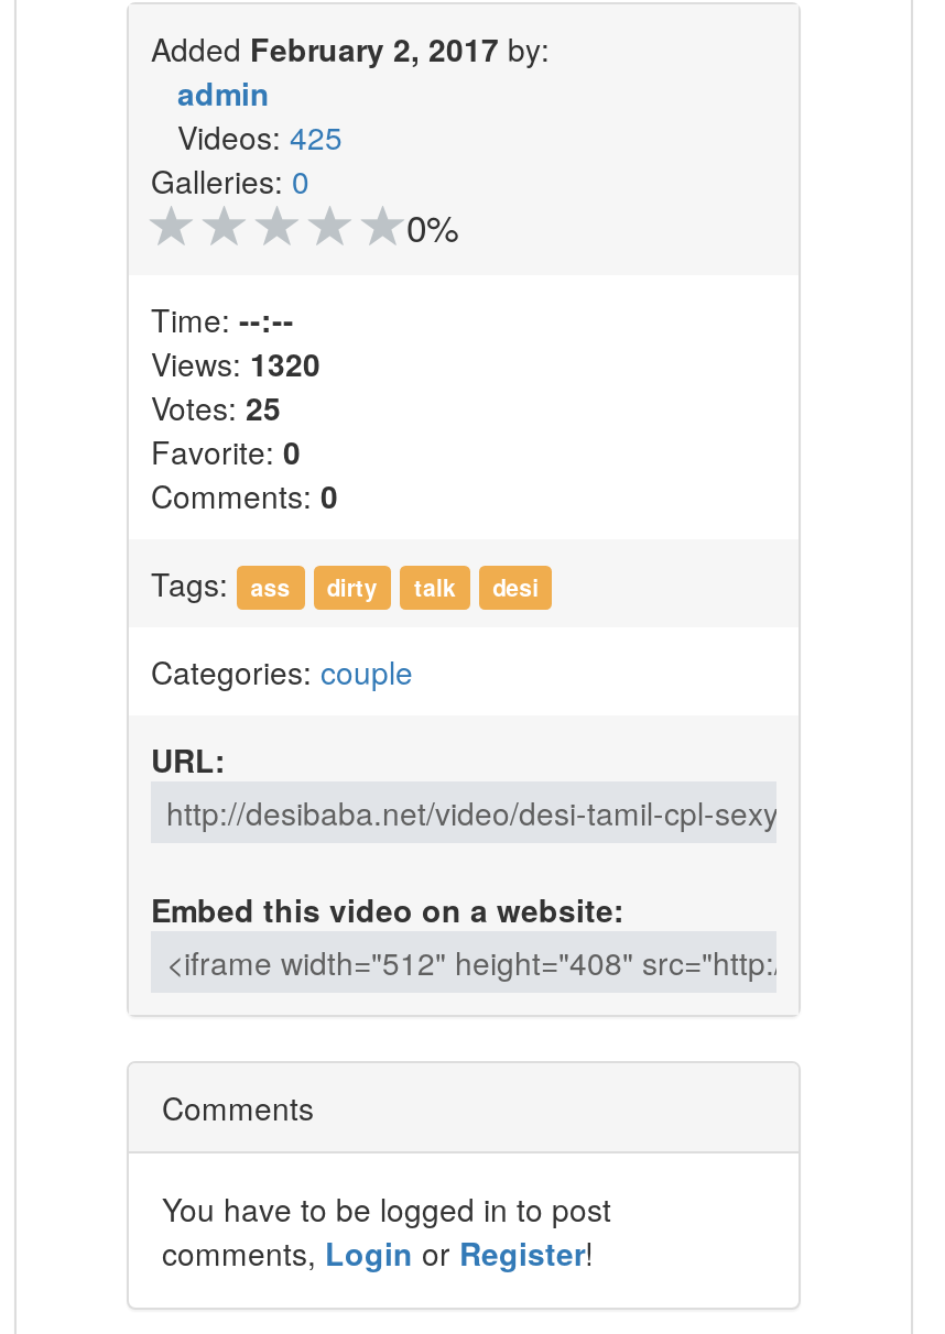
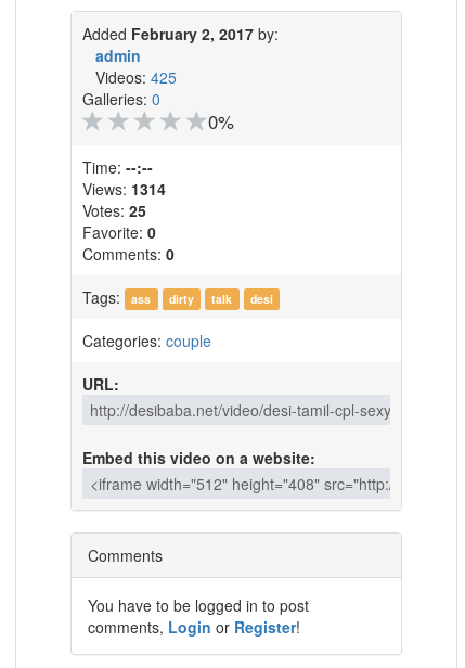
- Views: 1320
+ Views: 1314
